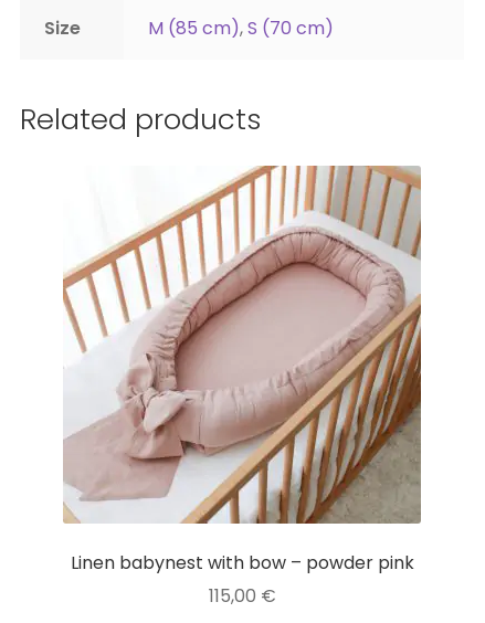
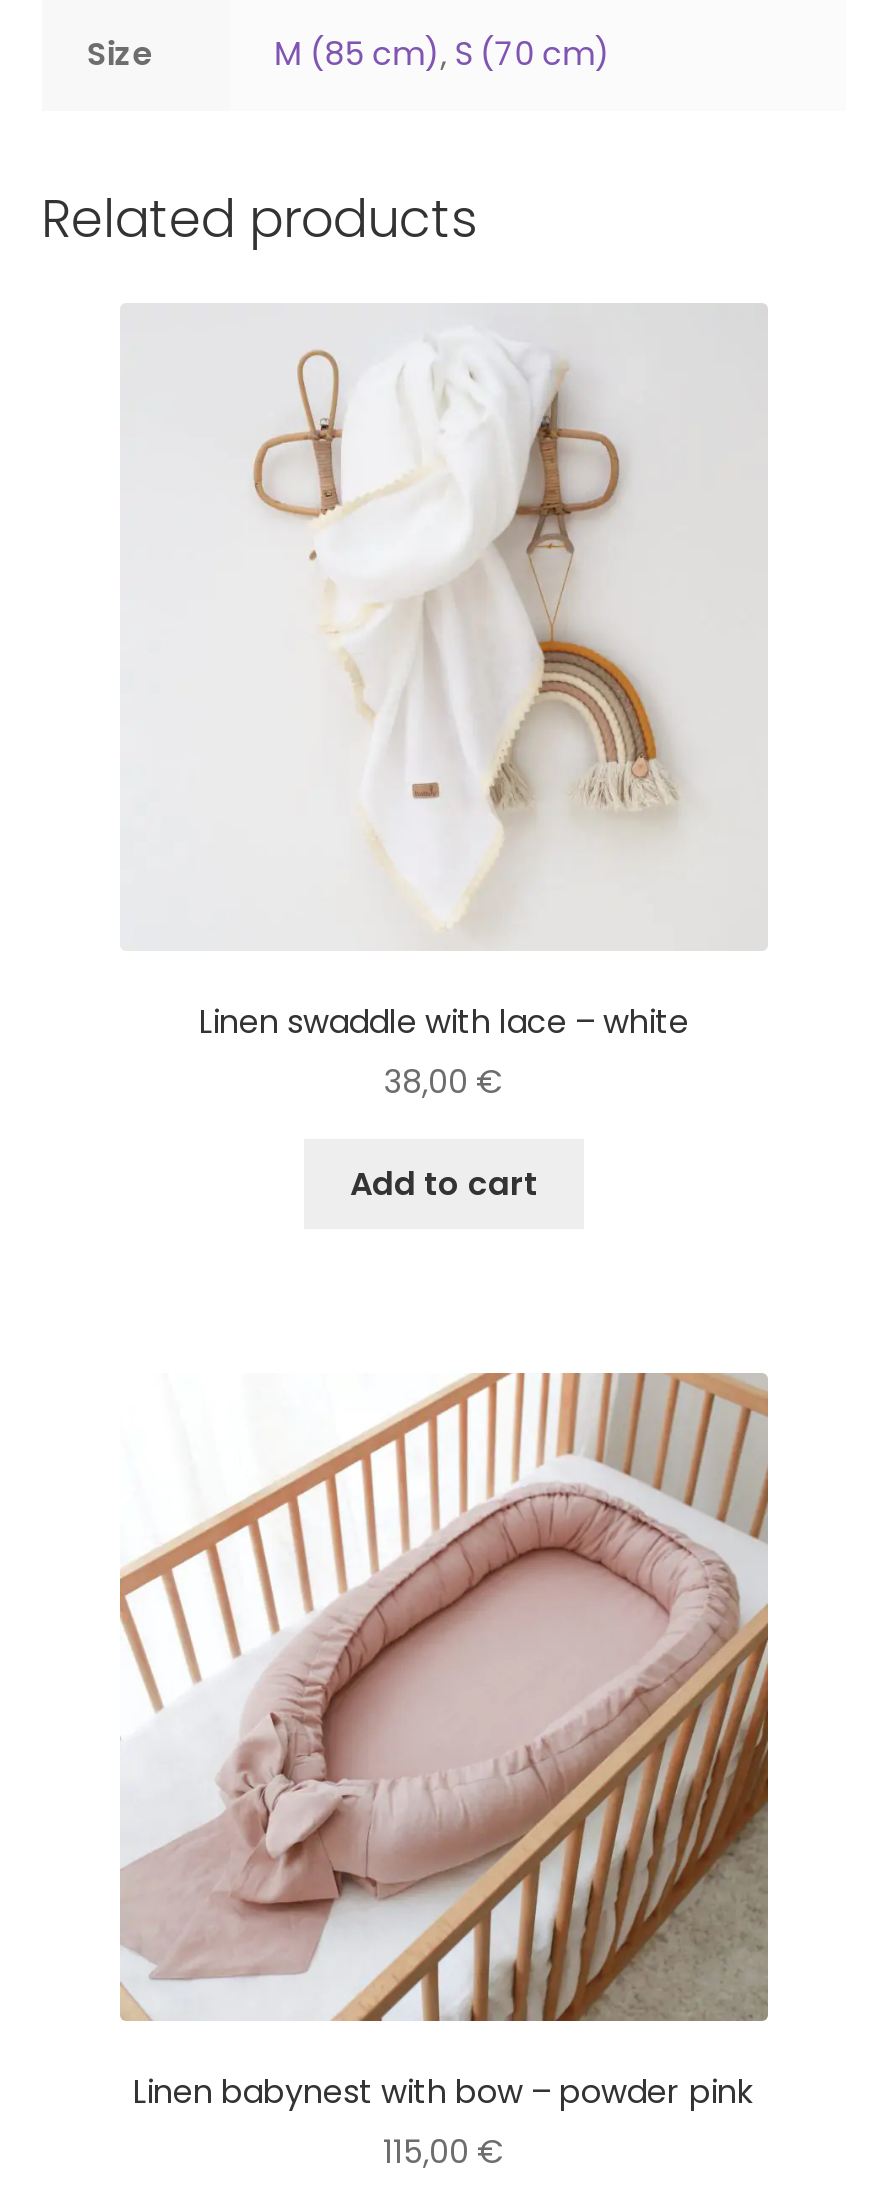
+ [image]
+ Linen swaddle with lace – white
+ 38,00 €
+ Add to cart
